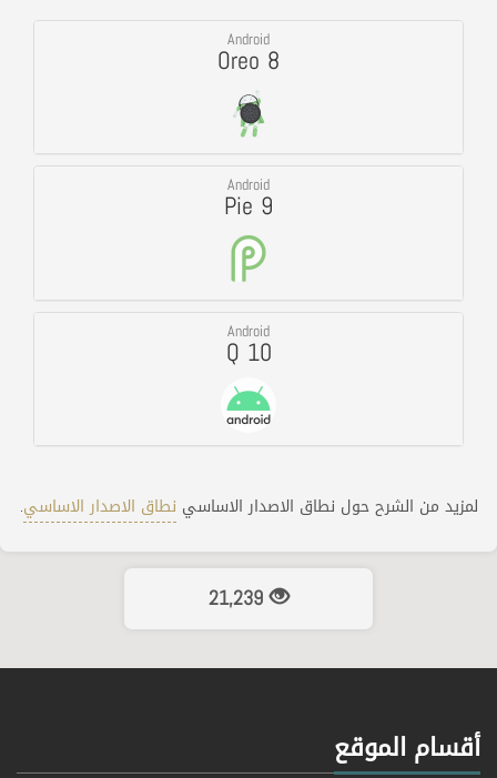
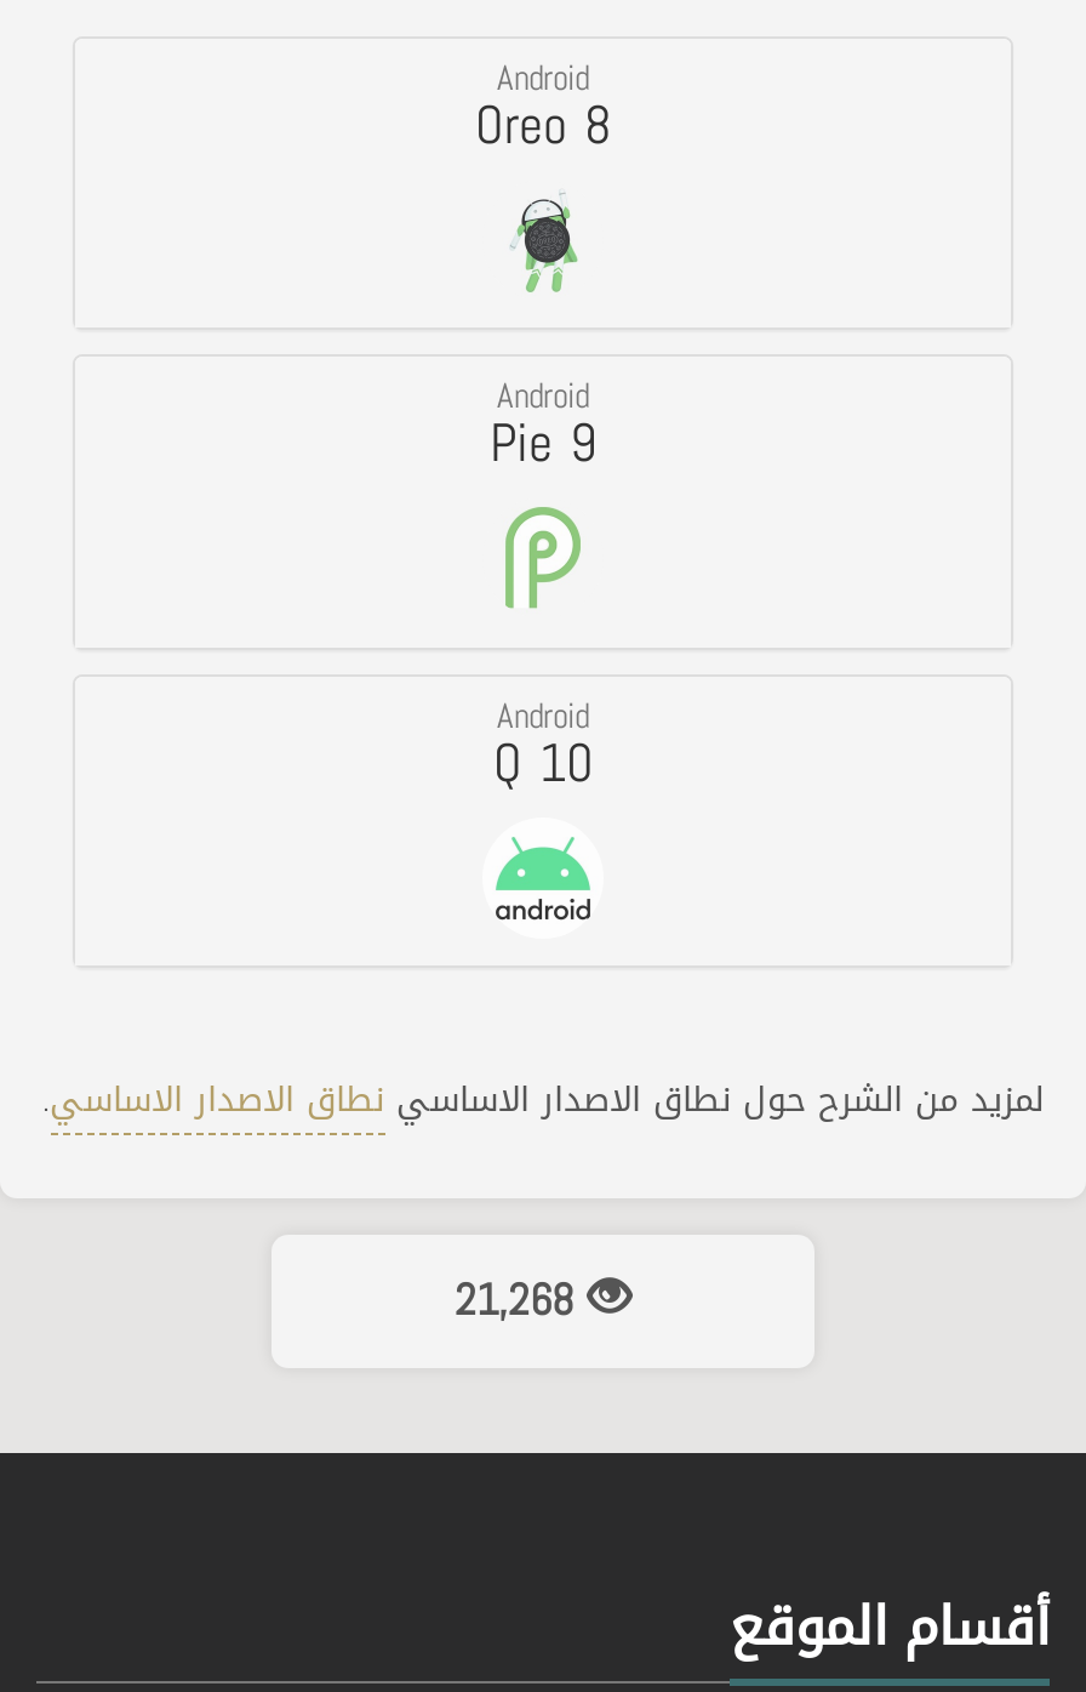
- 21,239
+ 21,268
